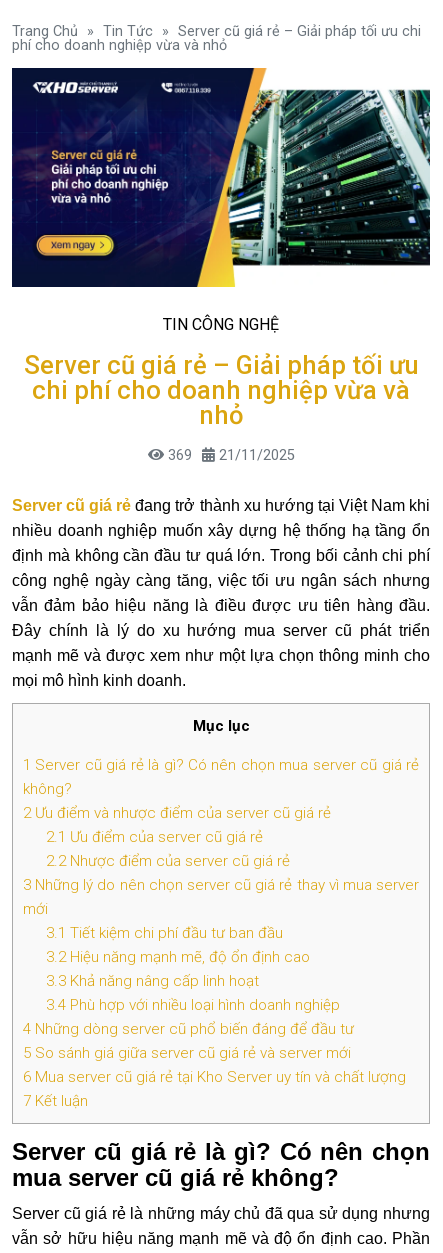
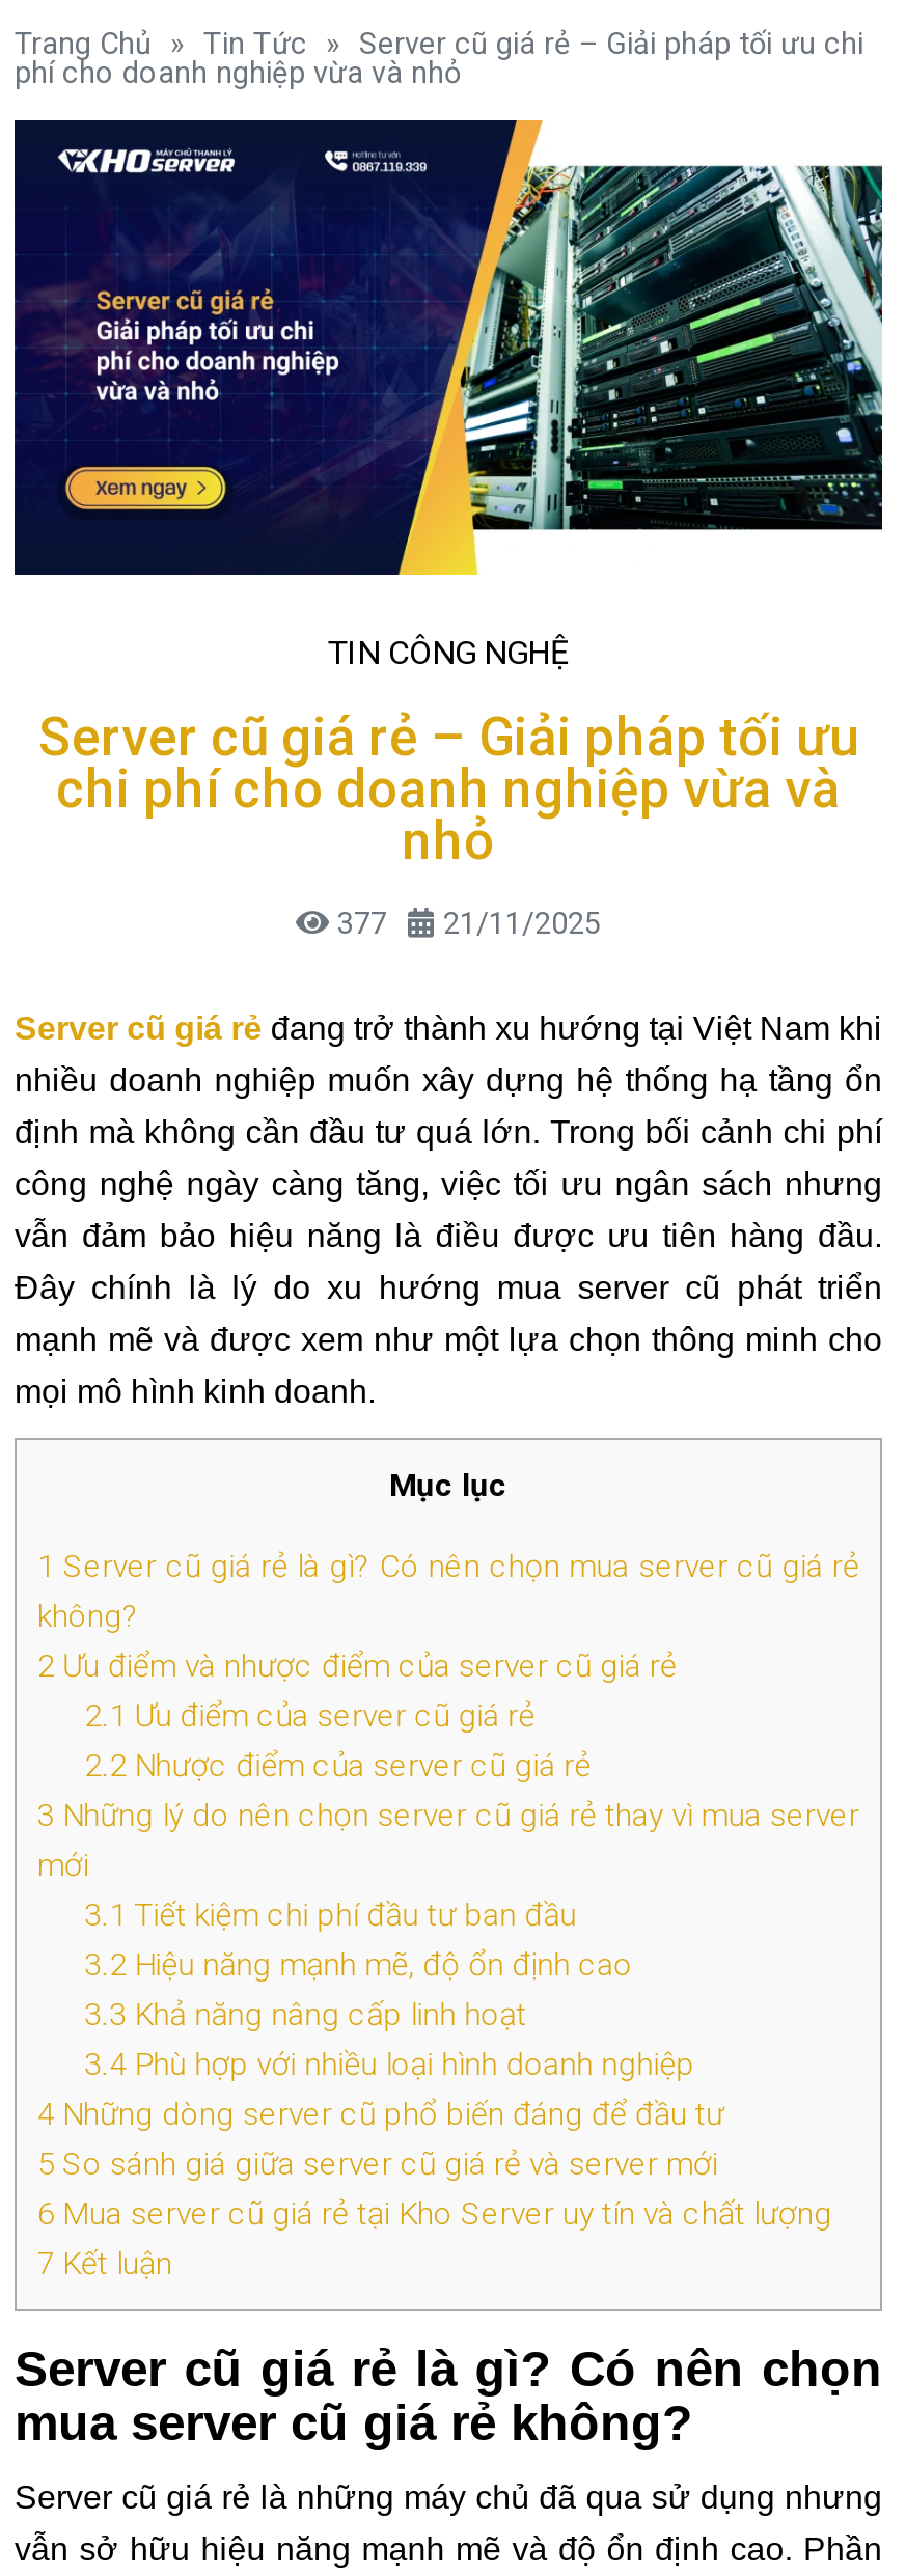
- 369 21/11/2025
+ 377 21/11/2025
